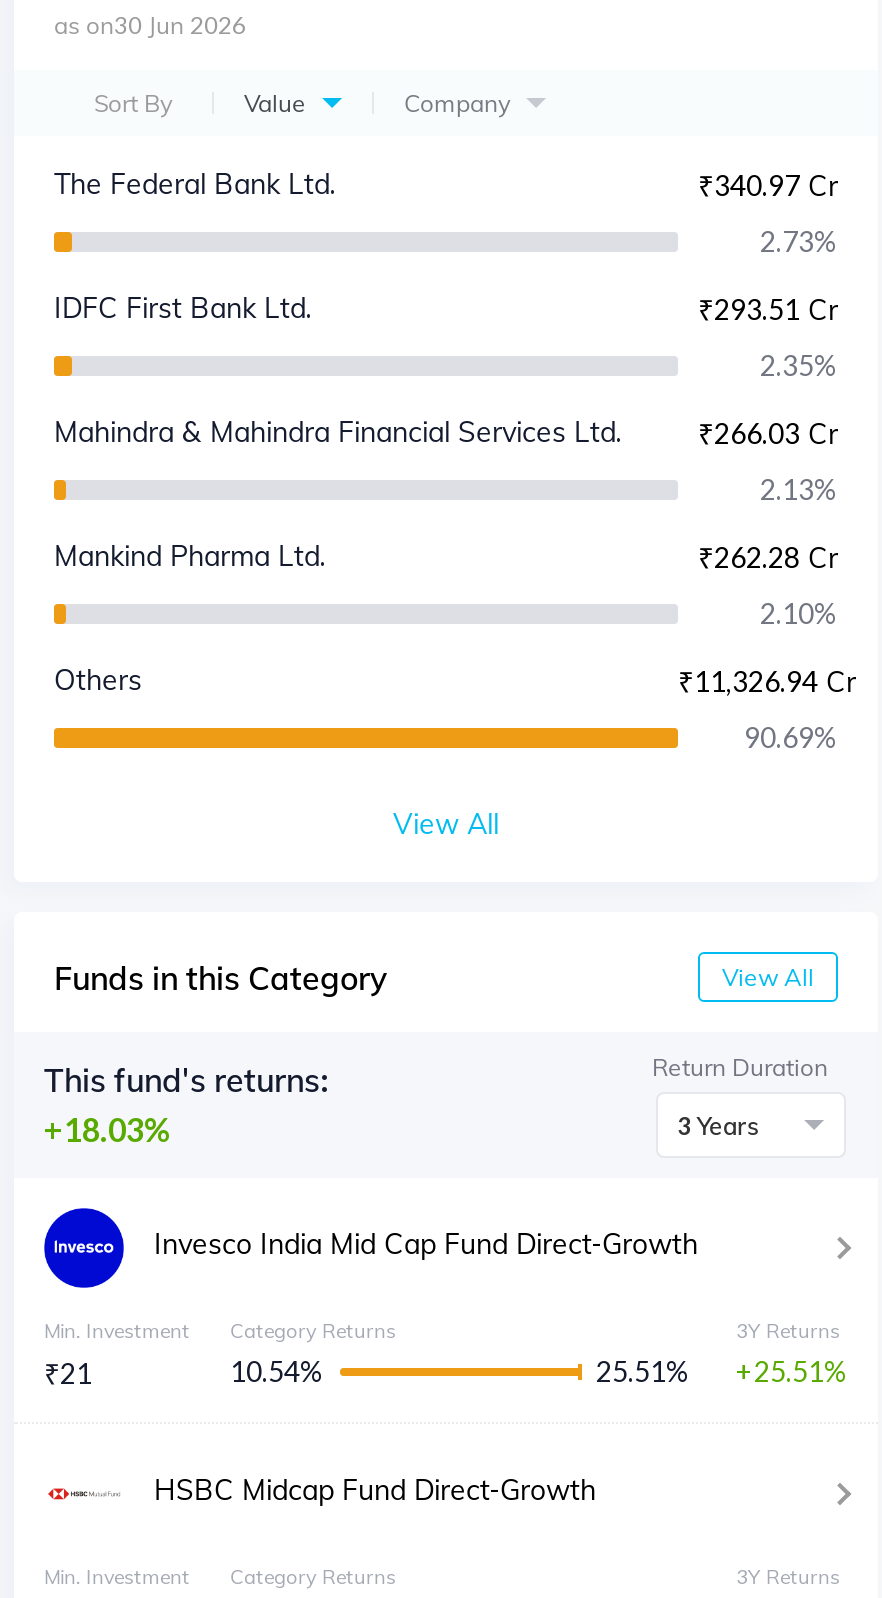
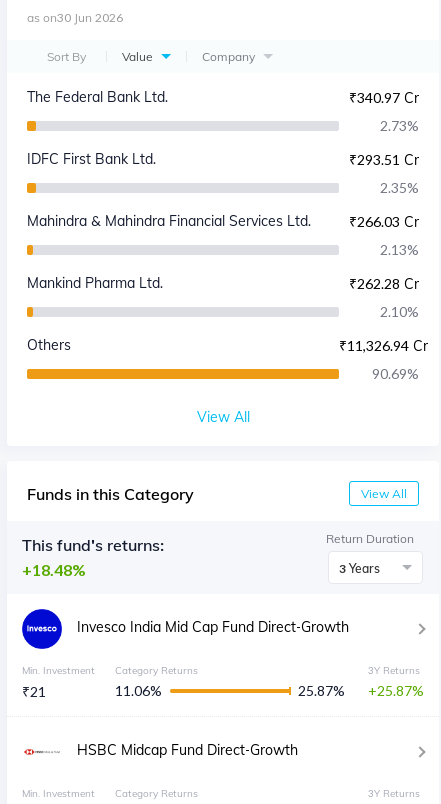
- 18.03%
+ 18.48%

- 10.54%
+ 11.06%

- 25.51%
+ 25.87%

- 25.51
+ 25.87
